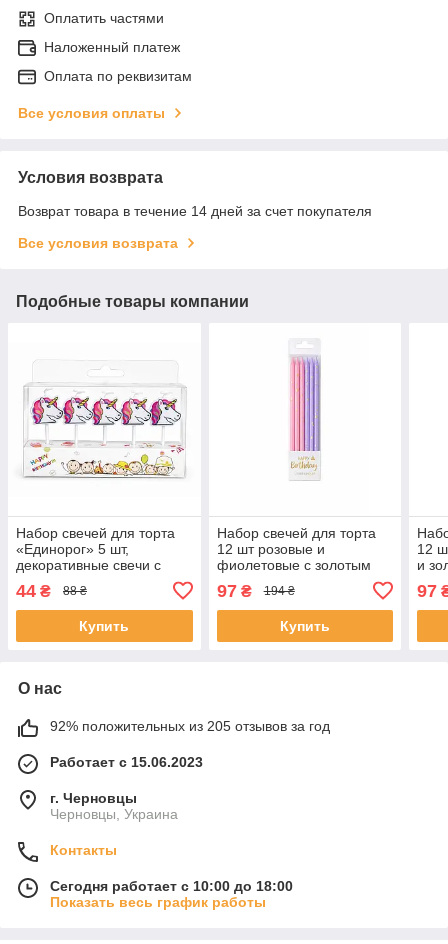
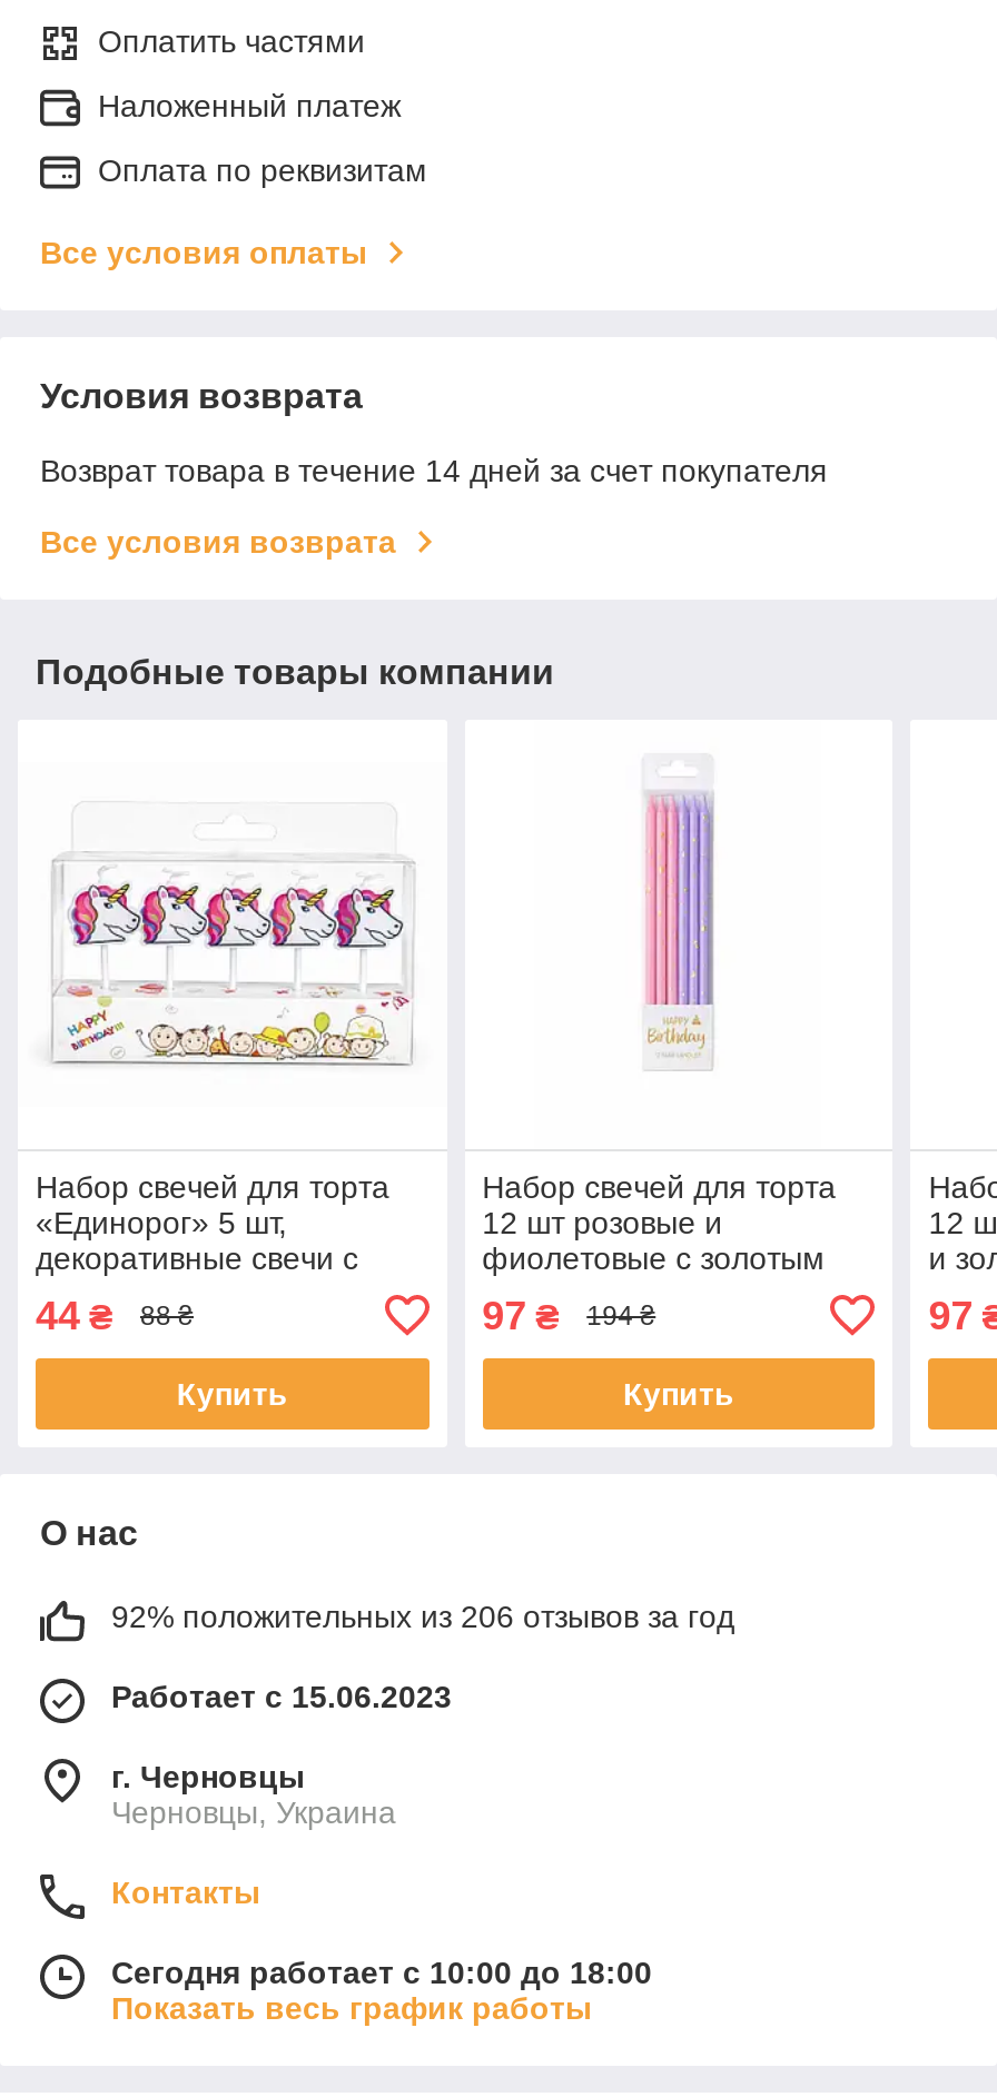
- 92% положительных из 205 отзывов за год
+ 92% положительных из 206 отзывов за год
